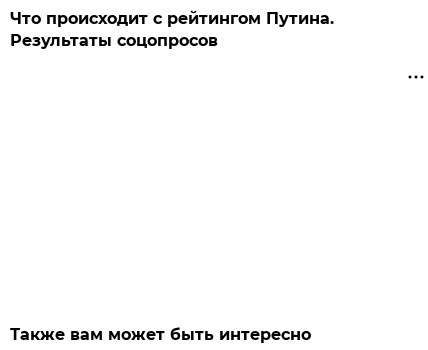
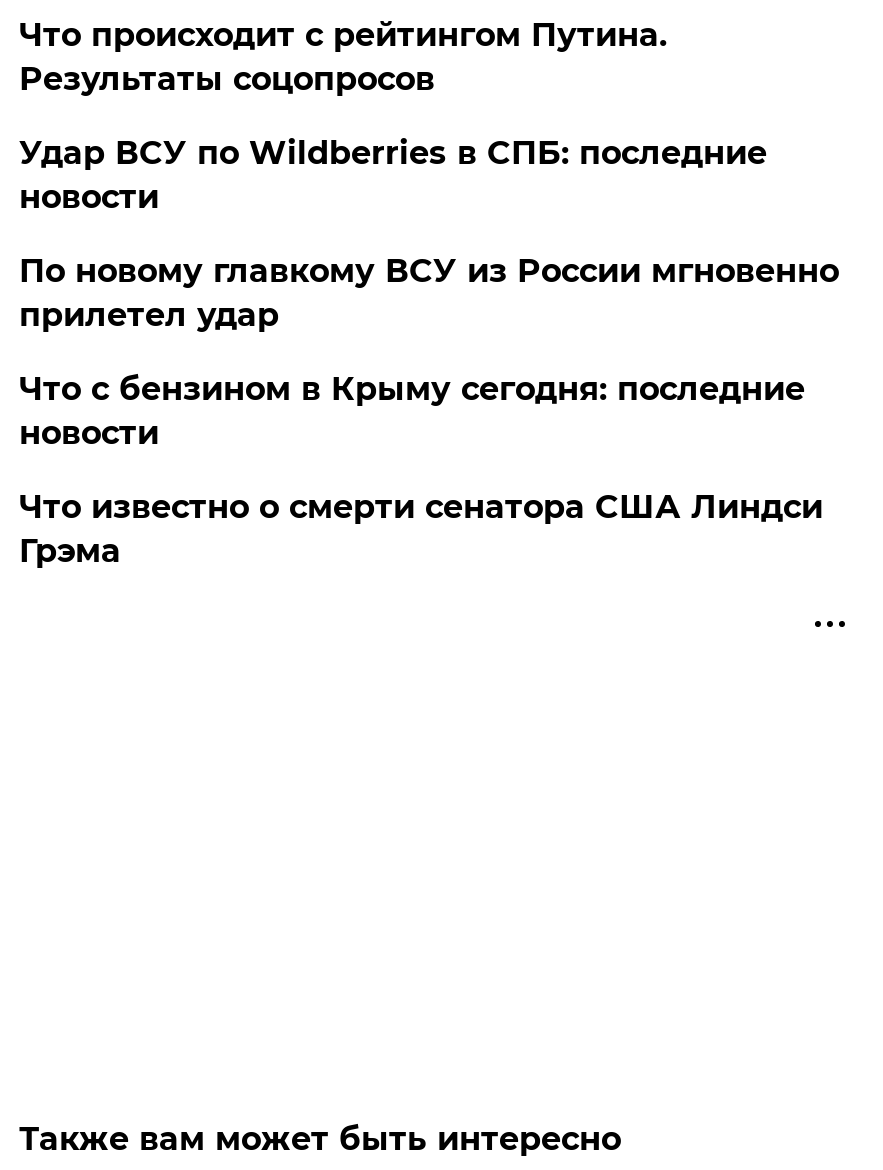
+ Удар ВСУ по Wildberries в СПБ: последние
+ новости
+ По новому главкому ВСУ из России мгновенно
+ прилетел удар
+ Что с бензином в Крыму сегодня: последние
+ новости
+ Что известно о смерти сенатора США Линдси
+ Грэма
